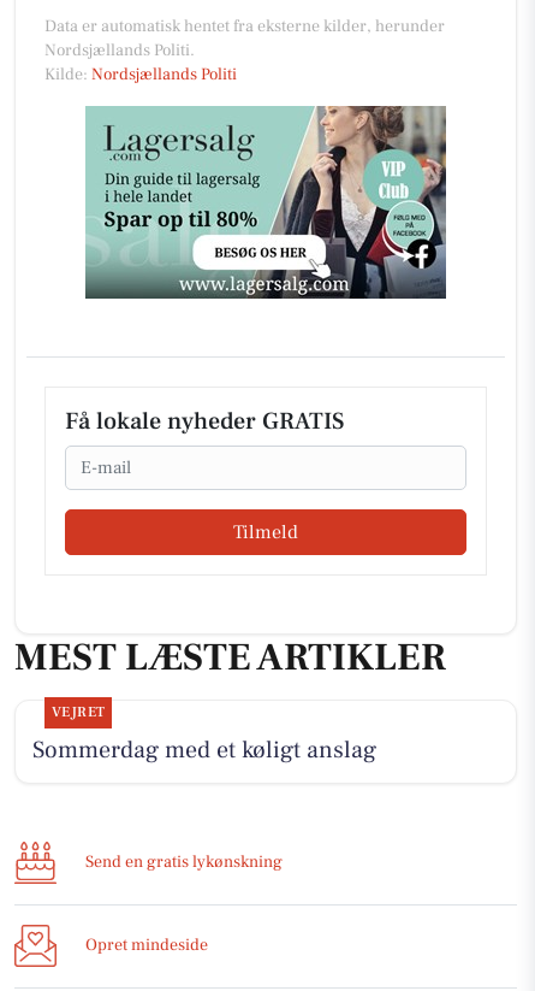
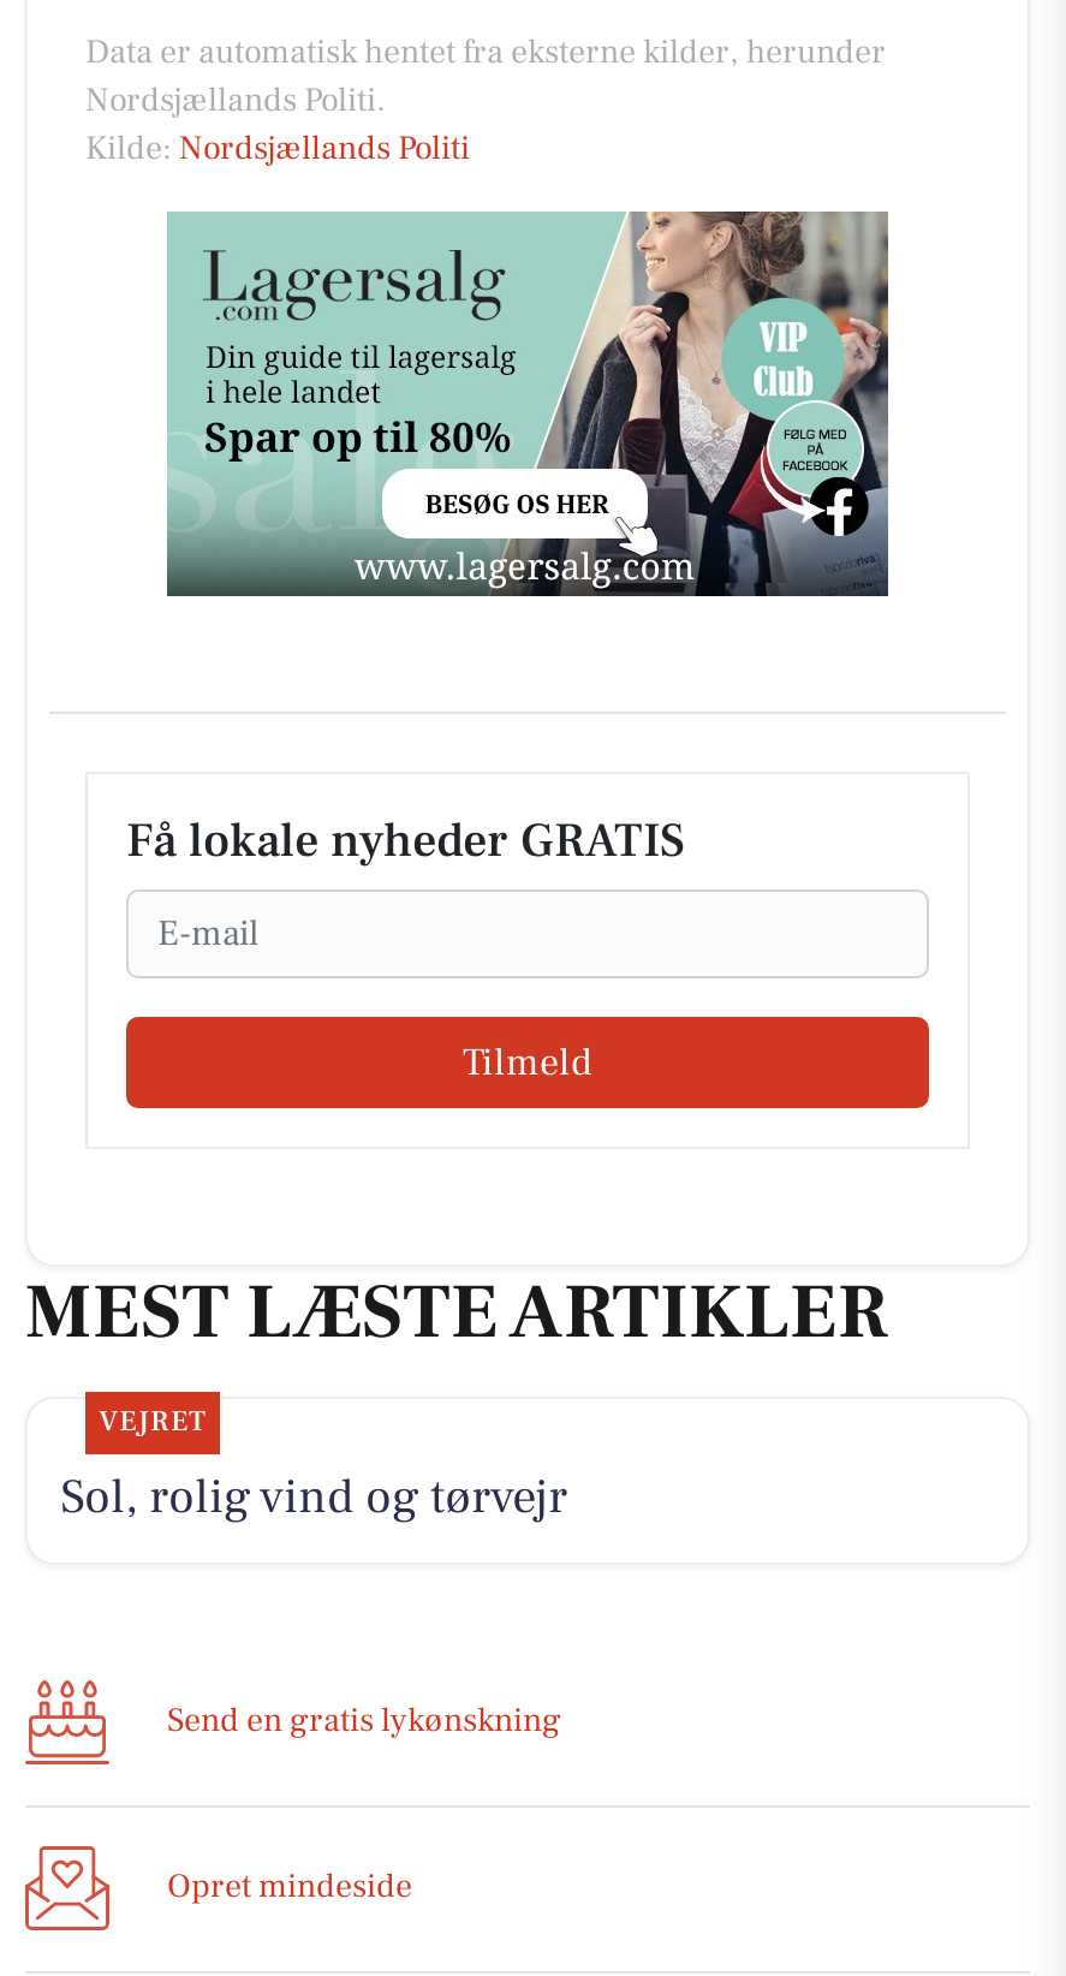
- Sommerdag med et køligt anslag
+ Sol, rolig vind og tørvejr
